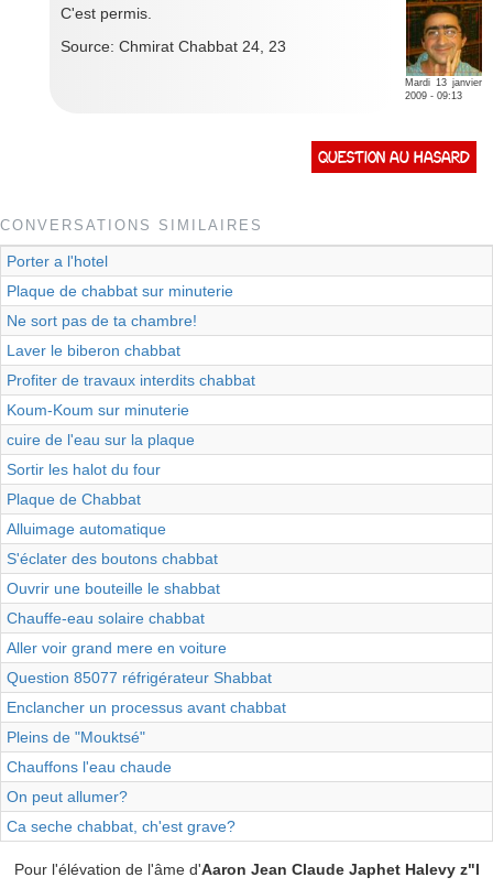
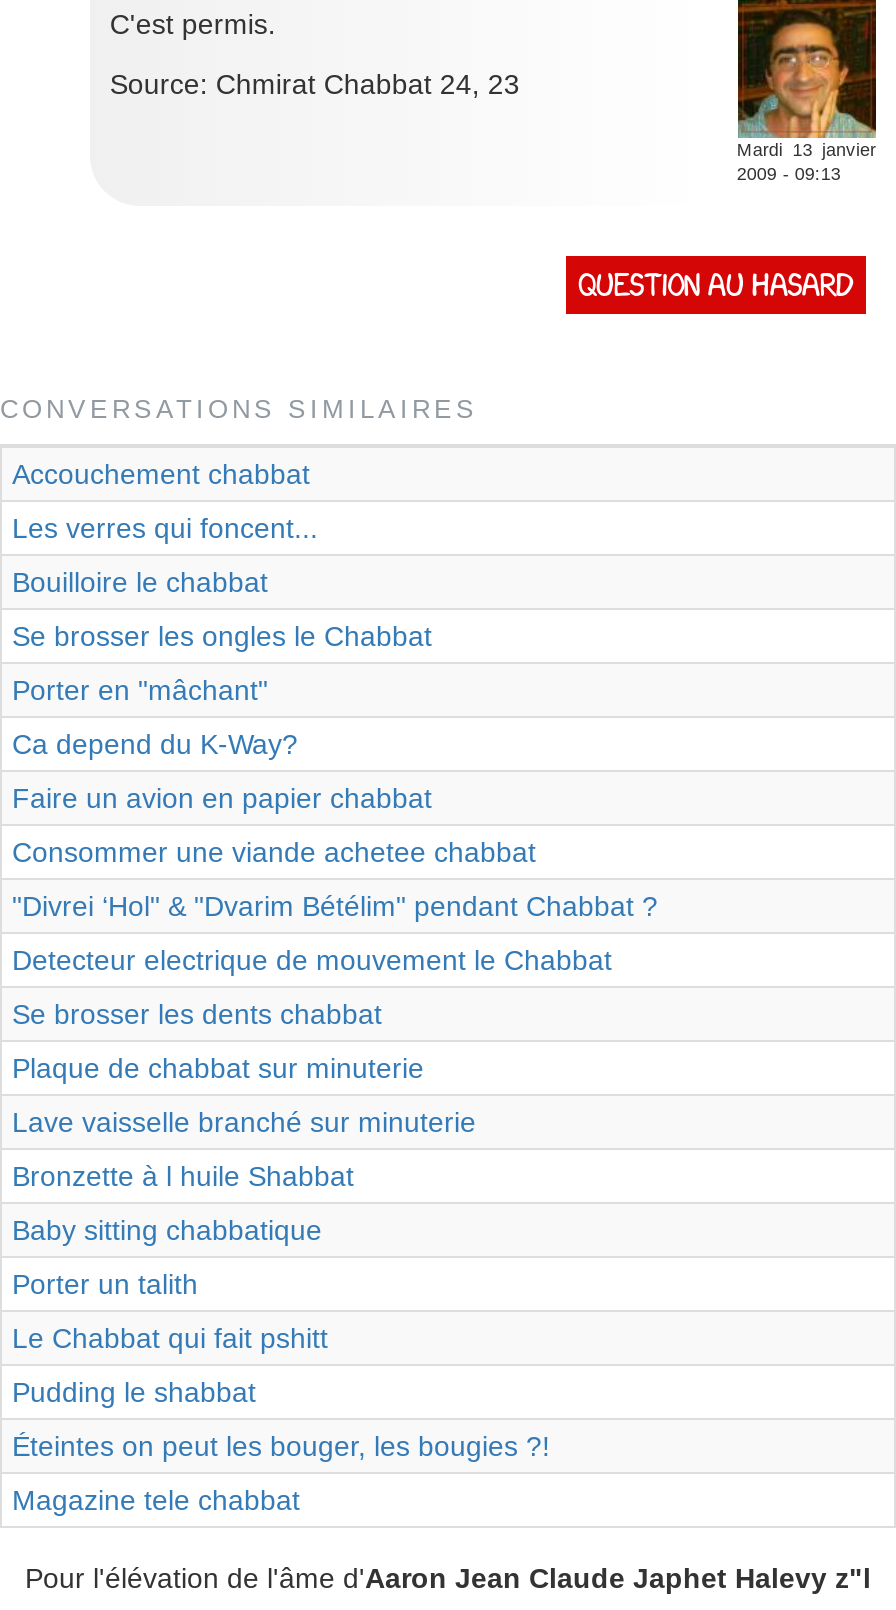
- Porter a l'hotel
+ Accouchement chabbat
+ Les verres qui foncent...
+ Bouilloire le chabbat
+ Se brosser les ongles le Chabbat
+ Porter en "mâchant"
+ Ca depend du K-Way?
+ Faire un avion en papier chabbat
+ Consommer une viande achetee chabbat
+ "Divrei ‘Hol" & "Dvarim Bétélim" pendant Chabbat ?
+ Detecteur electrique de mouvement le Chabbat
+ Se brosser les dents chabbat

moved down: Plaque de chabbat sur minuterie

- Ne sort pas de ta chambre!
- Laver le biberon chabbat
- Profiter de travaux interdits chabbat
- Koum-Koum sur minuterie
- cuire de l'eau sur la plaque
- Sortir les halot du four
- Plaque de Chabbat
- Alluimage automatique
- S'éclater des boutons chabbat
- Ouvrir une bouteille le shabbat
- Chauffe-eau solaire chabbat
- Aller voir grand mere en voiture
- Question 85077 réfrigérateur Shabbat
- Enclancher un processus avant chabbat
- Pleins de "Mouktsé"
- Chauffons l'eau chaude
- On peut allumer?
- Ca seche chabbat, ch'est grave?
+ Lave vaisselle branché sur minuterie
+ Bronzette à l huile Shabbat
+ Baby sitting chabbatique
+ Porter un talith
+ Le Chabbat qui fait pshitt
+ Pudding le shabbat
+ Éteintes on peut les bouger, les bougies ?!
+ Magazine tele chabbat
